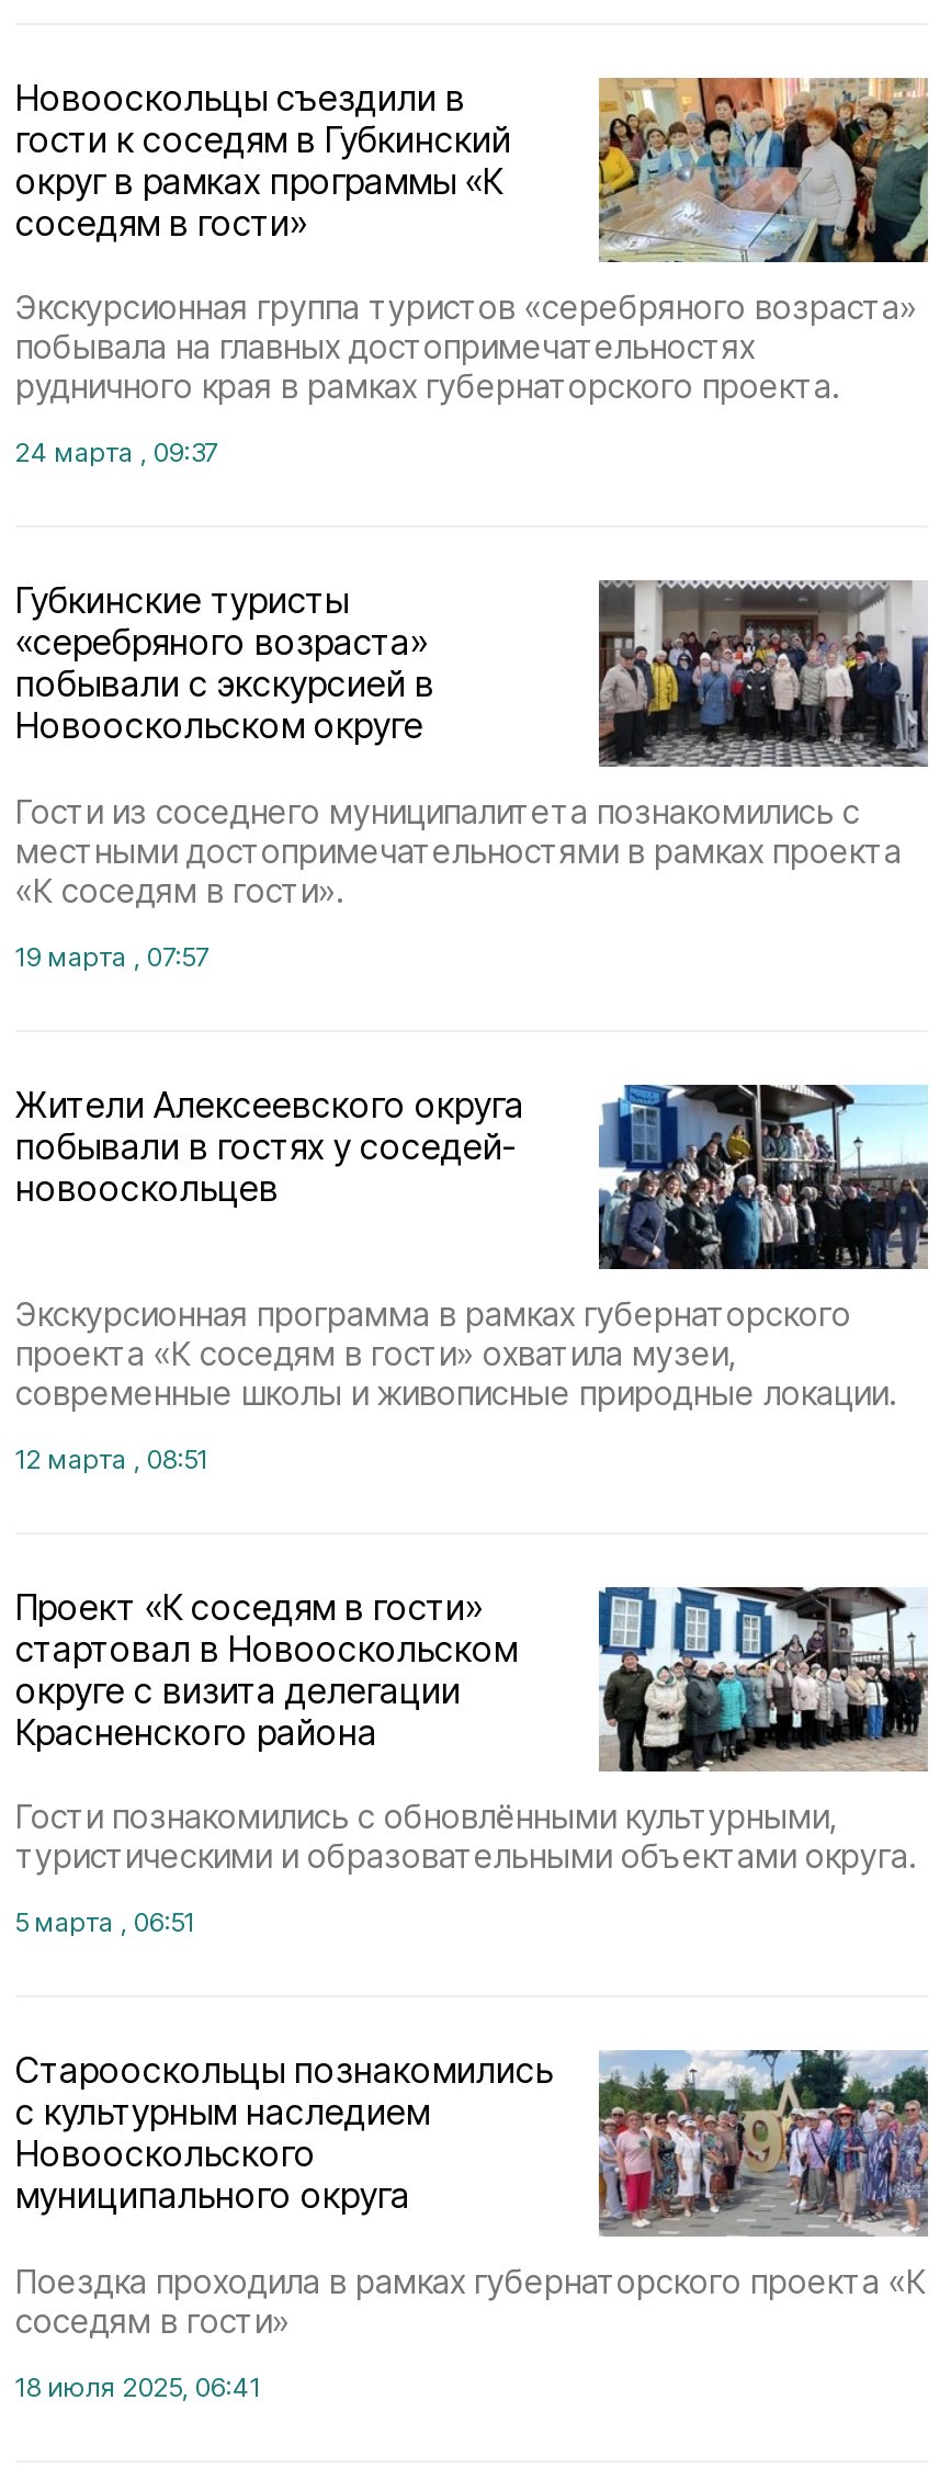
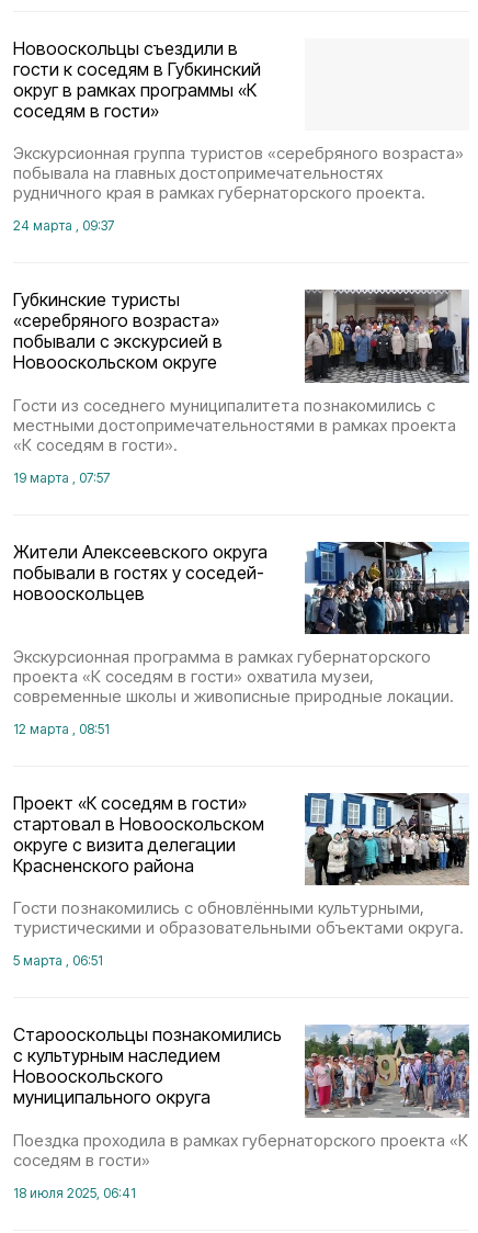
- [image]
